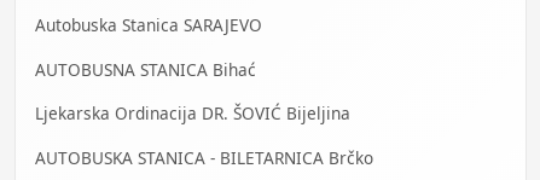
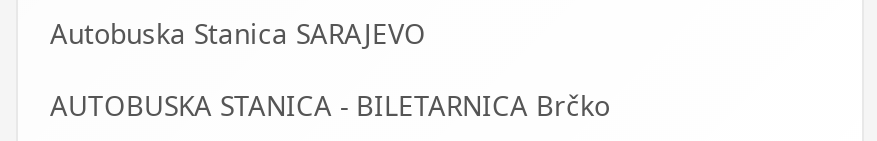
- AUTOBUSNA STANICA Bihać
- Ljekarska Ordinacija DR. ŠOVIĆ Bijeljina
